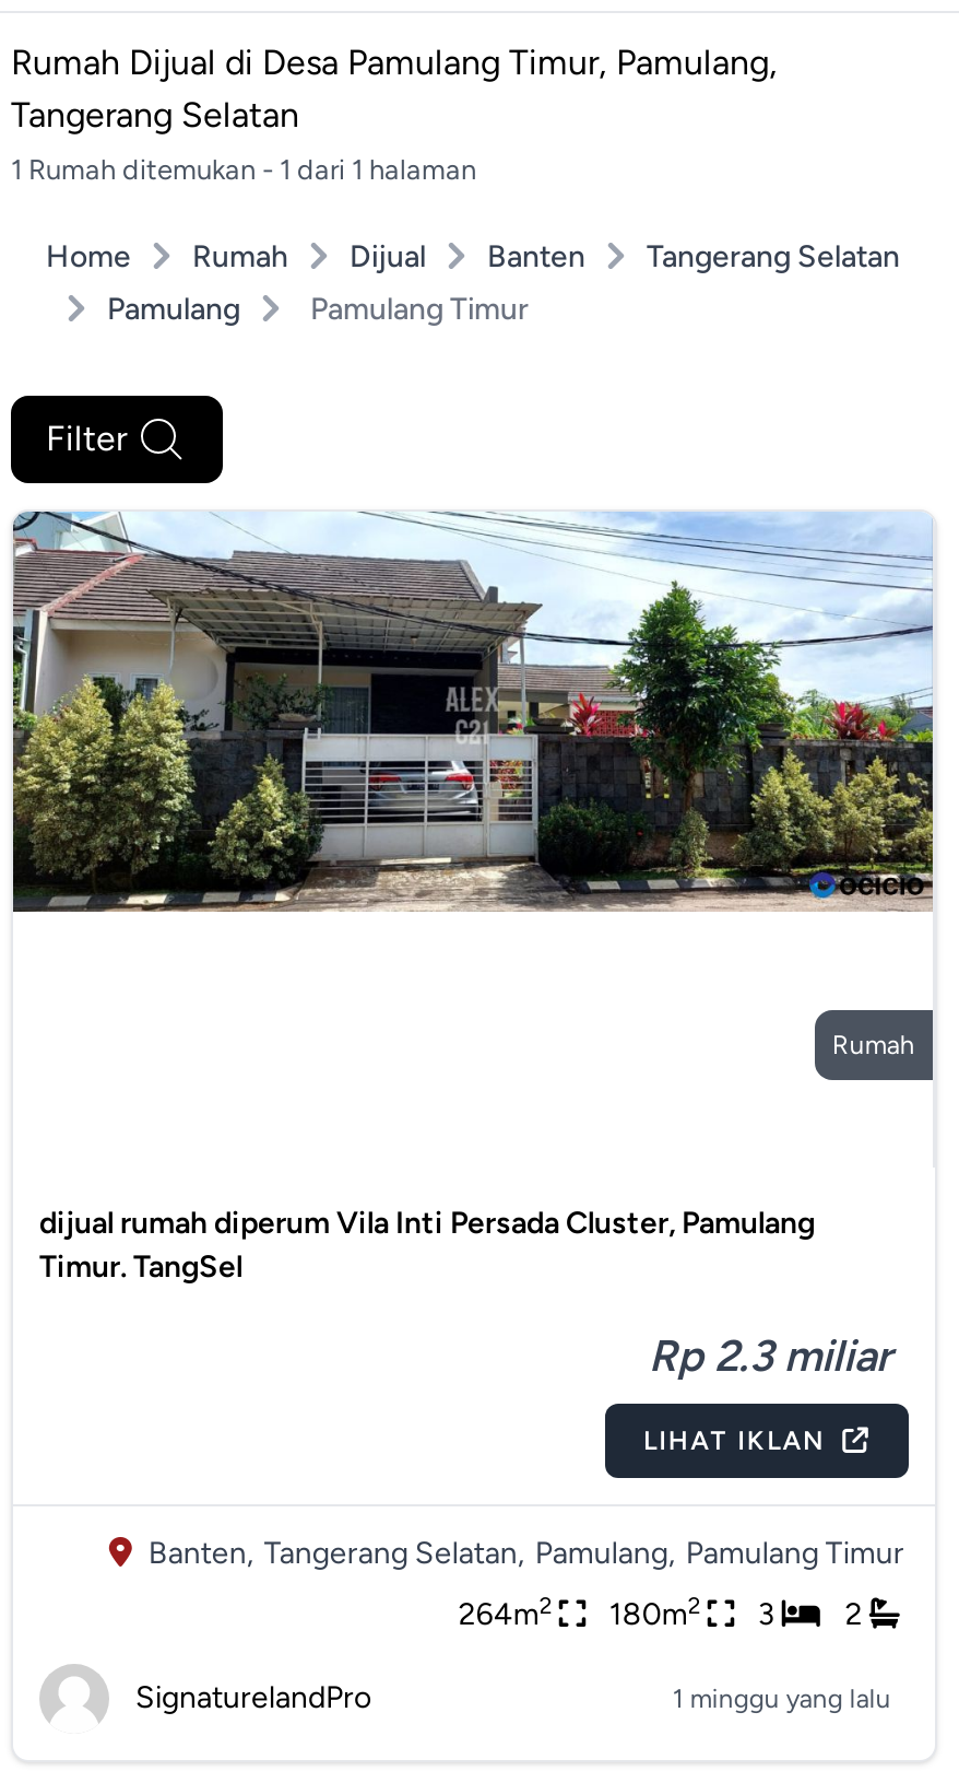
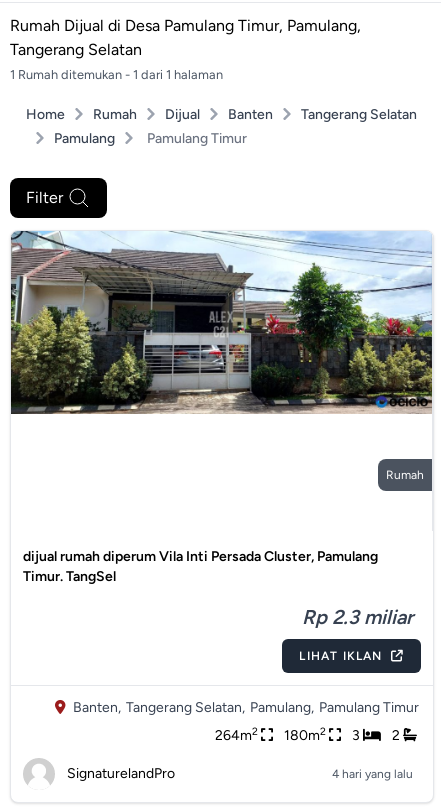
- 1 minggu yang lalu
+ 4 hari yang lalu
